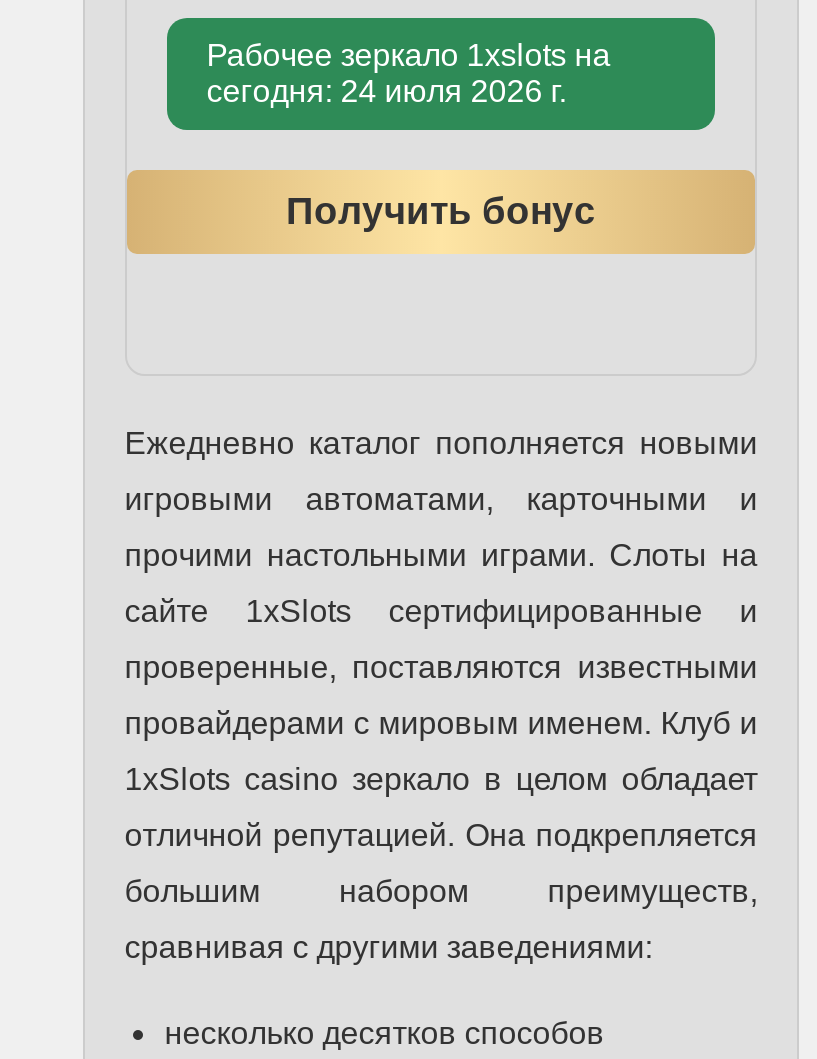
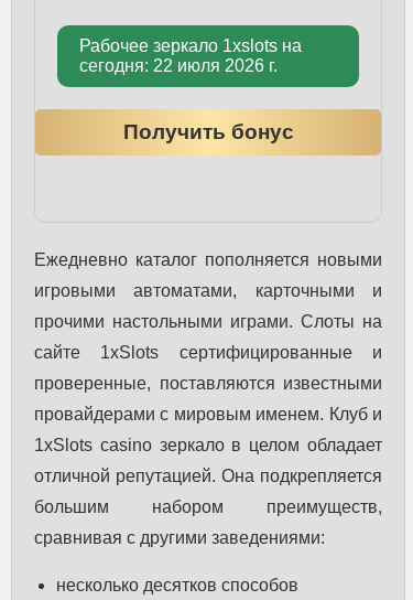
- сегодня: 24 июля 2026 г.
+ сегодня: 22 июля 2026 г.
